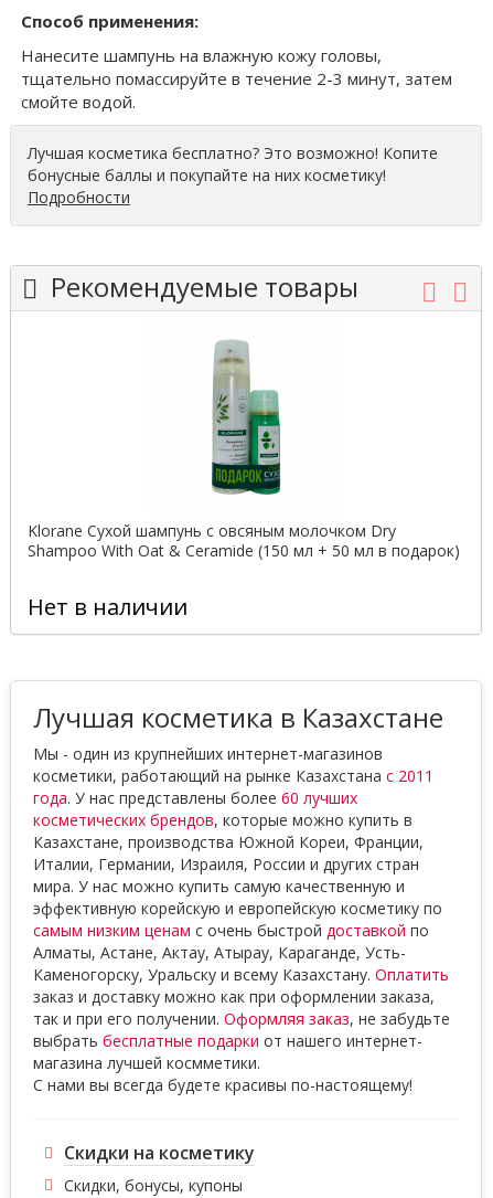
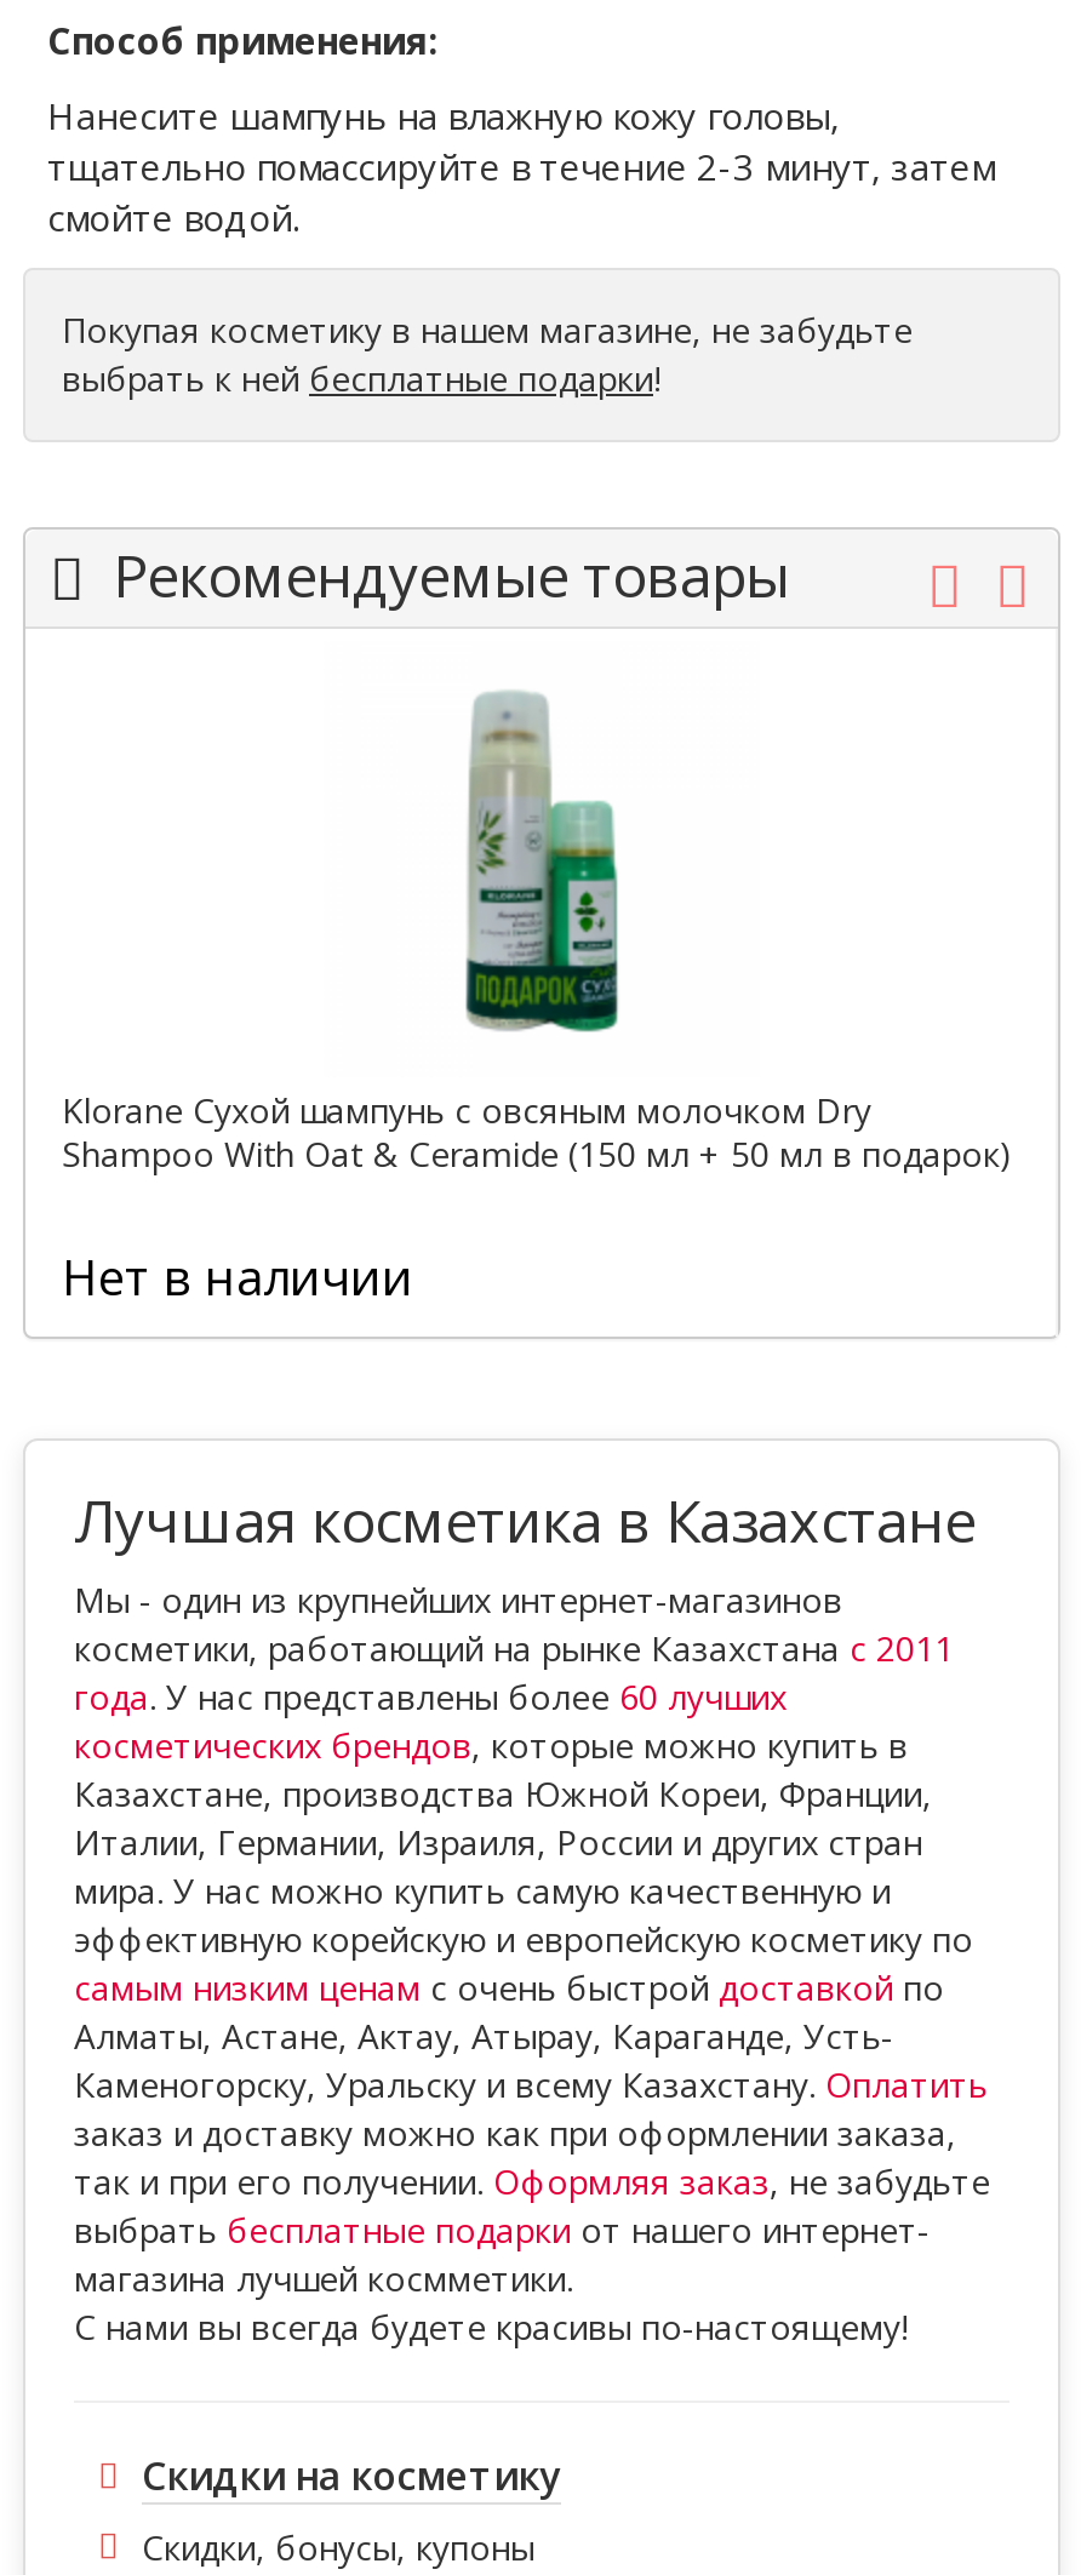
- Лучшая косметика бесплатно? Это возможно! Копите
- бонусные баллы и покупайте на них косметику!
- Подробности
+ Покупая косметику в нашем магазине, не забудьте
+ выбрать к ней бесплатные подарки!
